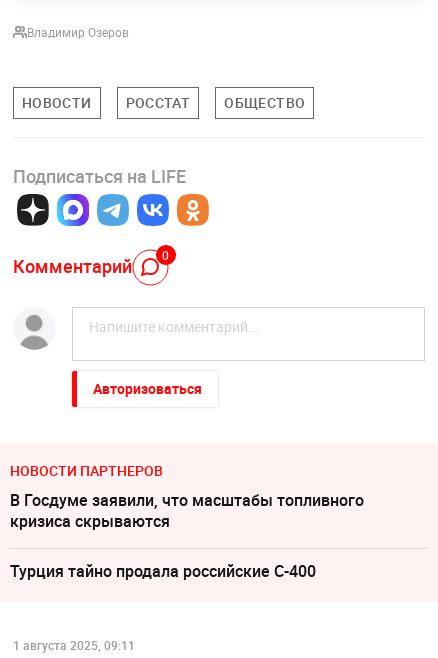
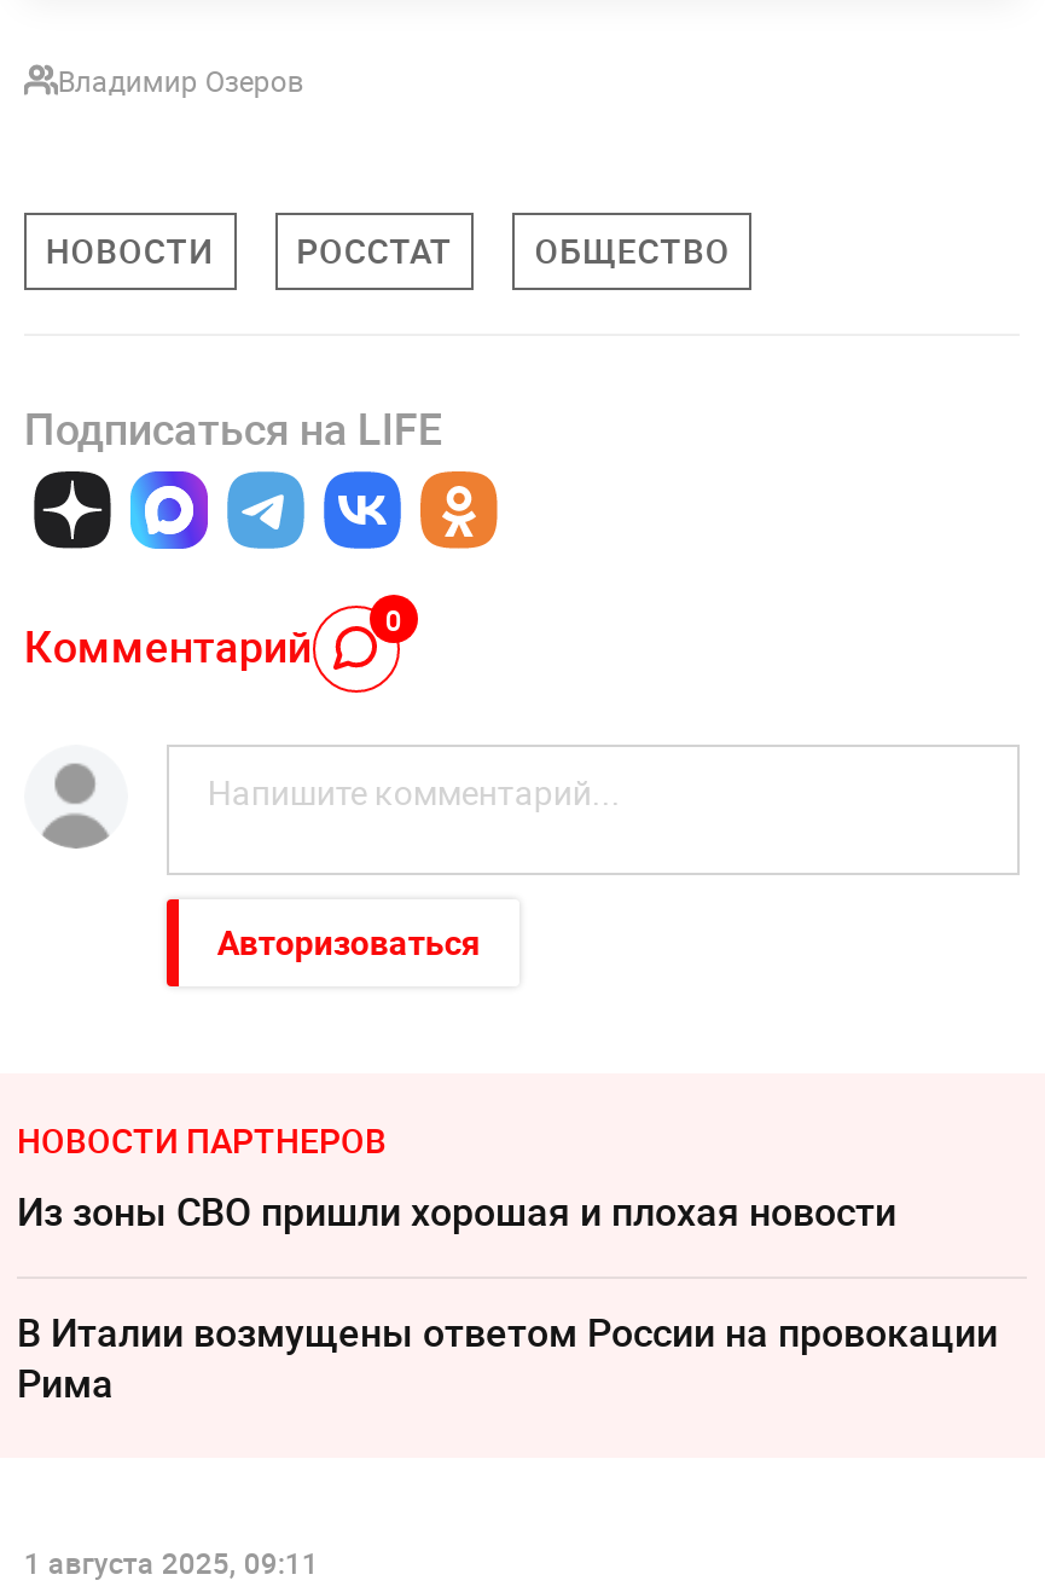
- В Госдуме заявили, что масштабы топливного
- кризиса скрываются
+ Из зоны СВО пришли хорошая и плохая новости

- Турция тайно продала российские С-400
+ В Италии возмущены ответом России на провокации
+ Рима
